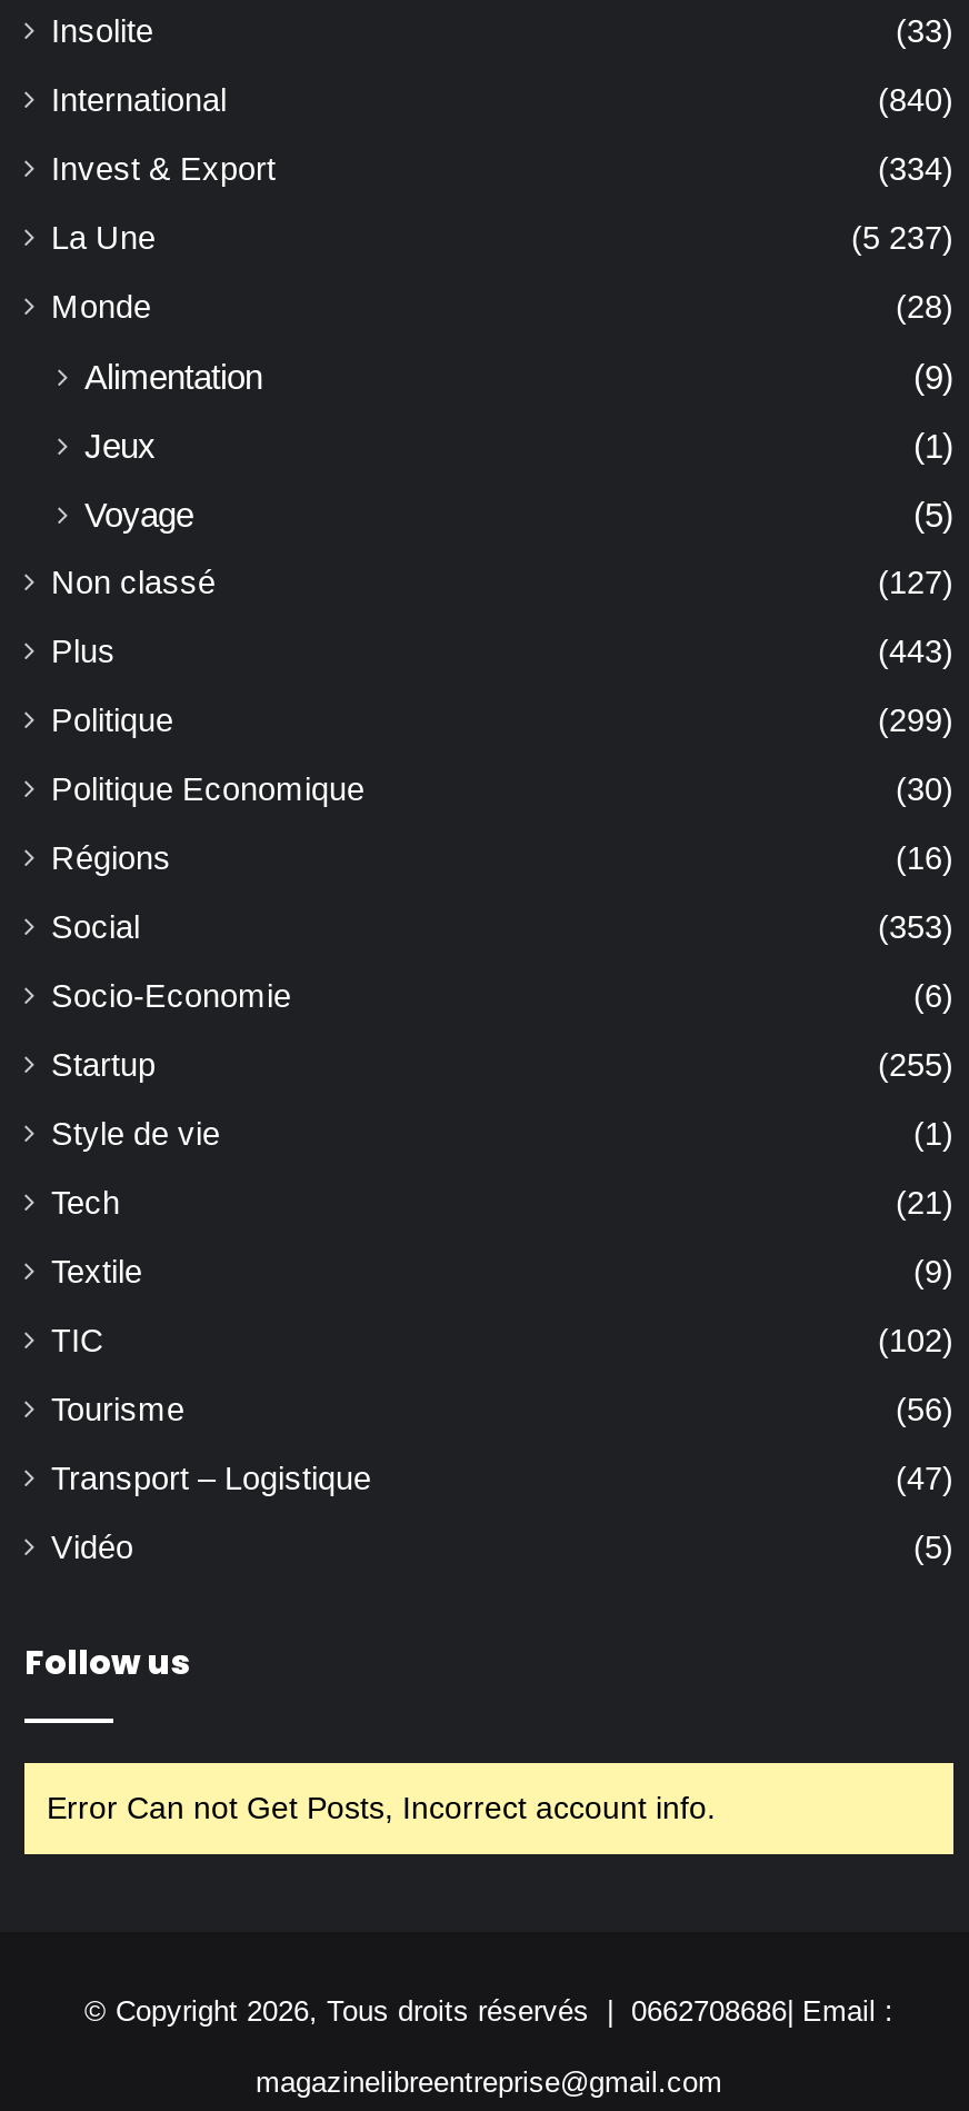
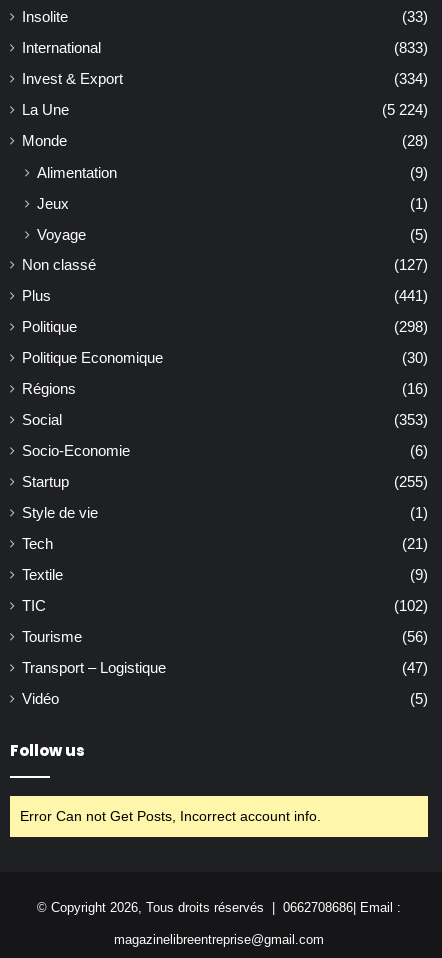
- (840)
+ (833)

- (5 237)
+ (5 224)

- (443)
+ (441)

- (299)
+ (298)
